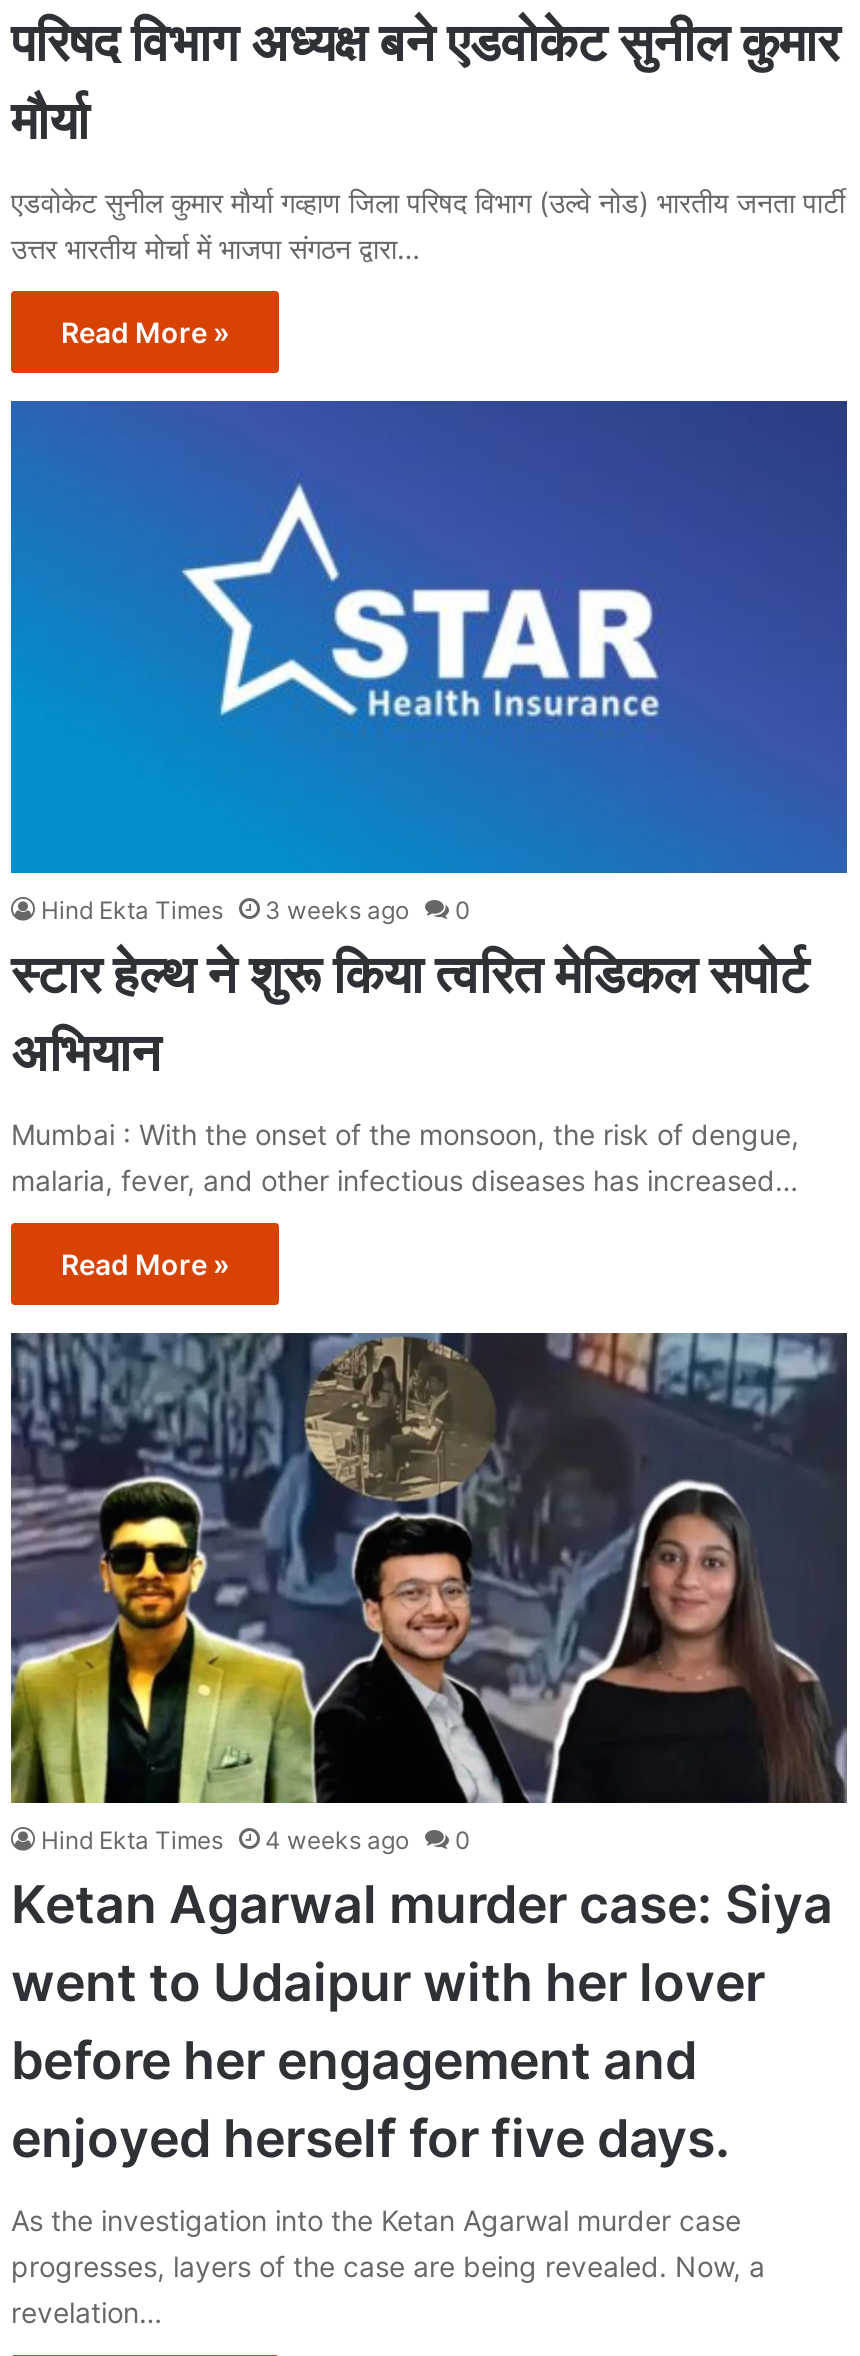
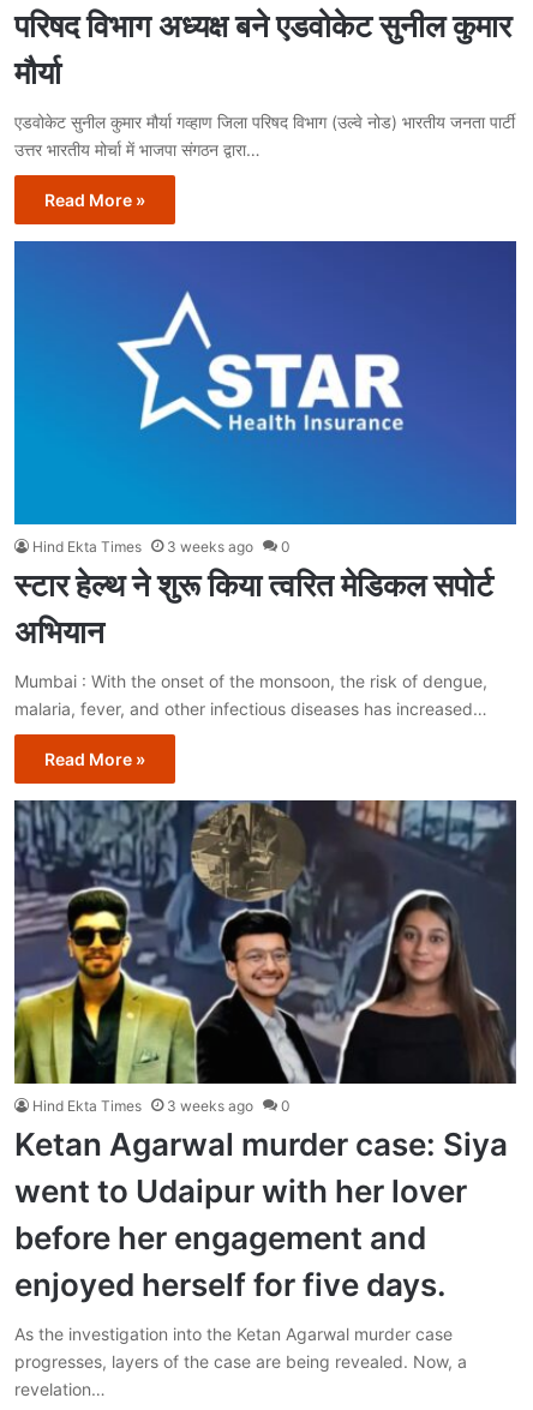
- Hind Ekta Times 4 weeks ago 0
+ Hind Ekta Times 3 weeks ago 0
